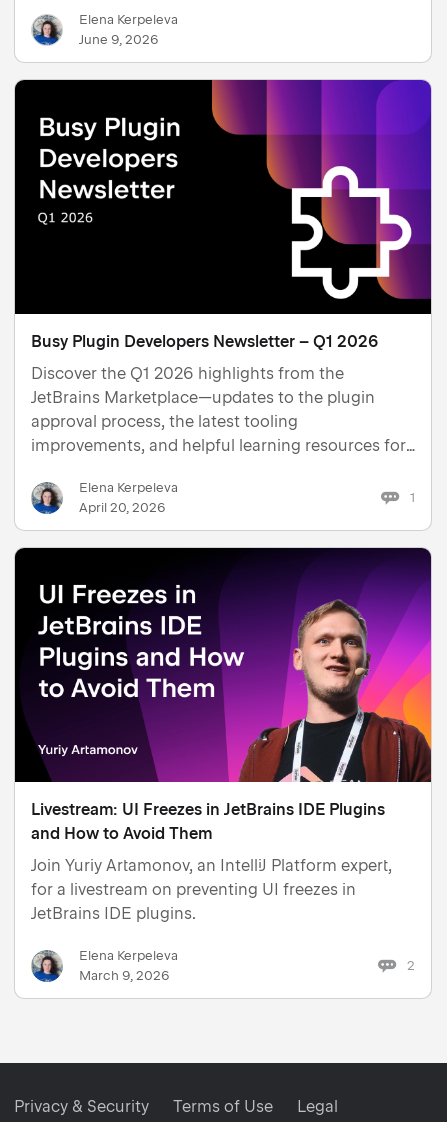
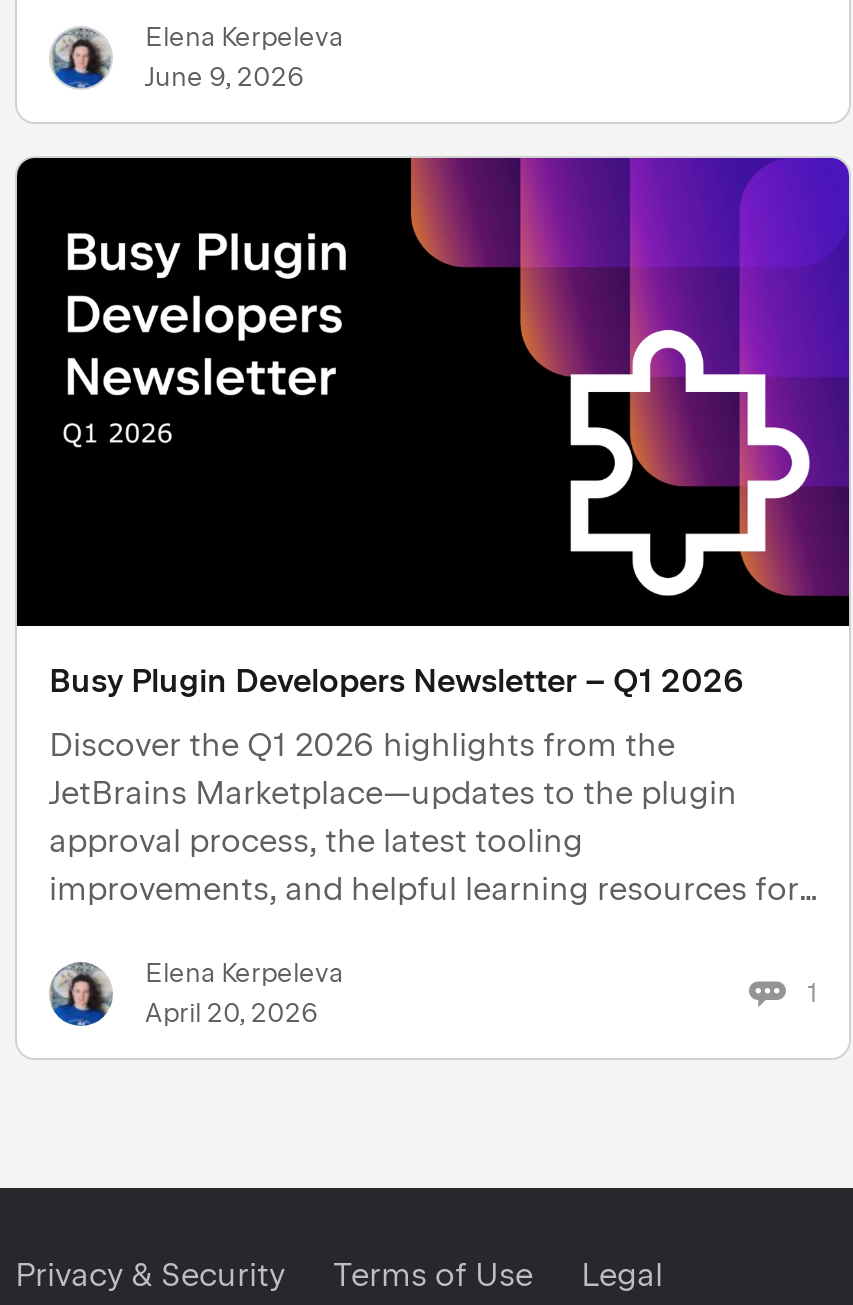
- [image]
- Livestream: UI Freezes in JetBrains IDE Plugins
- and How to Avoid Them
- Join Yuriy Artamonov, an IntelliJ Platform expert,
- for a livestream on preventing UI freezes in
- JetBrains IDE plugins.
- Elena Kerpeleva
- March 9, 2026

- 2
